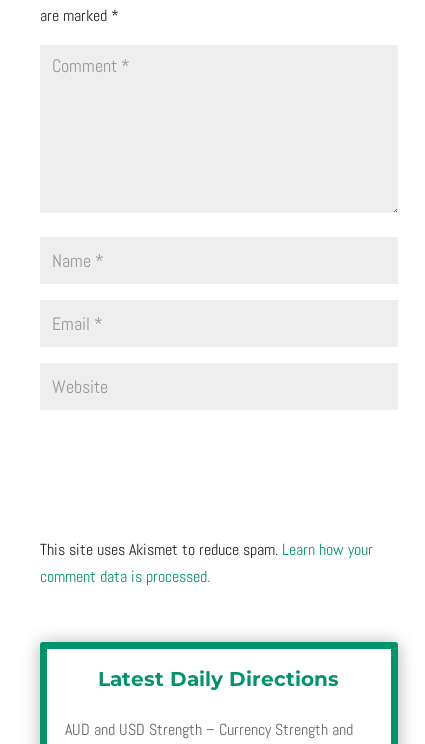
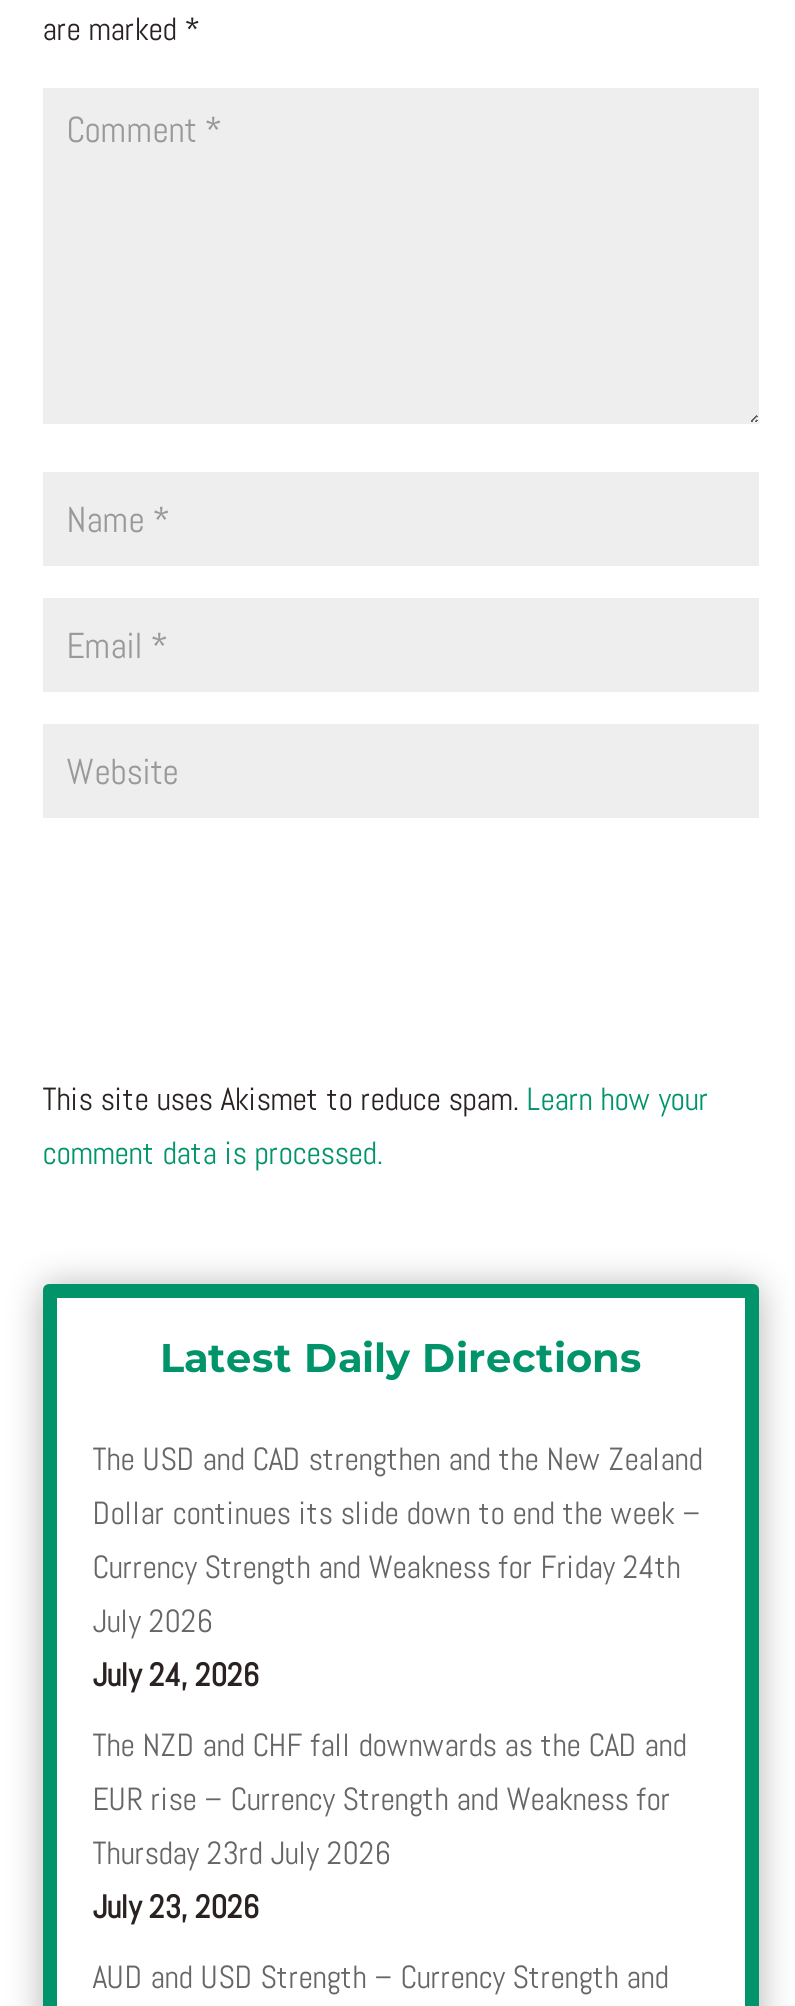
+ The USD and CAD strengthen and the New Zealand
+ Dollar continues its slide down to end the week –
+ Currency Strength and Weakness for Friday 24th
+ July 2026
+ July 24, 2026
+ The NZD and CHF fall downwards as the CAD and
+ EUR rise – Currency Strength and Weakness for
+ Thursday 23rd July 2026
+ July 23, 2026
